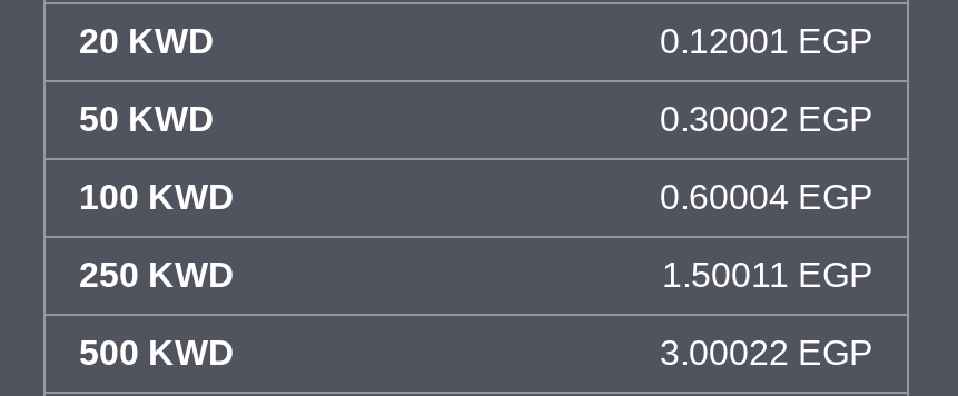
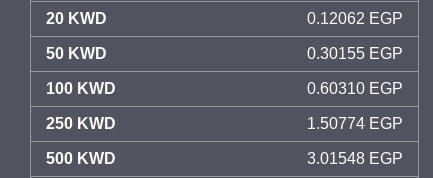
- 0.12001 EGP
+ 0.12062 EGP

- 0.30002 EGP
+ 0.30155 EGP

- 0.60004 EGP
+ 0.60310 EGP

- 1.50011 EGP
+ 1.50774 EGP

- 3.00022 EGP
+ 3.01548 EGP
